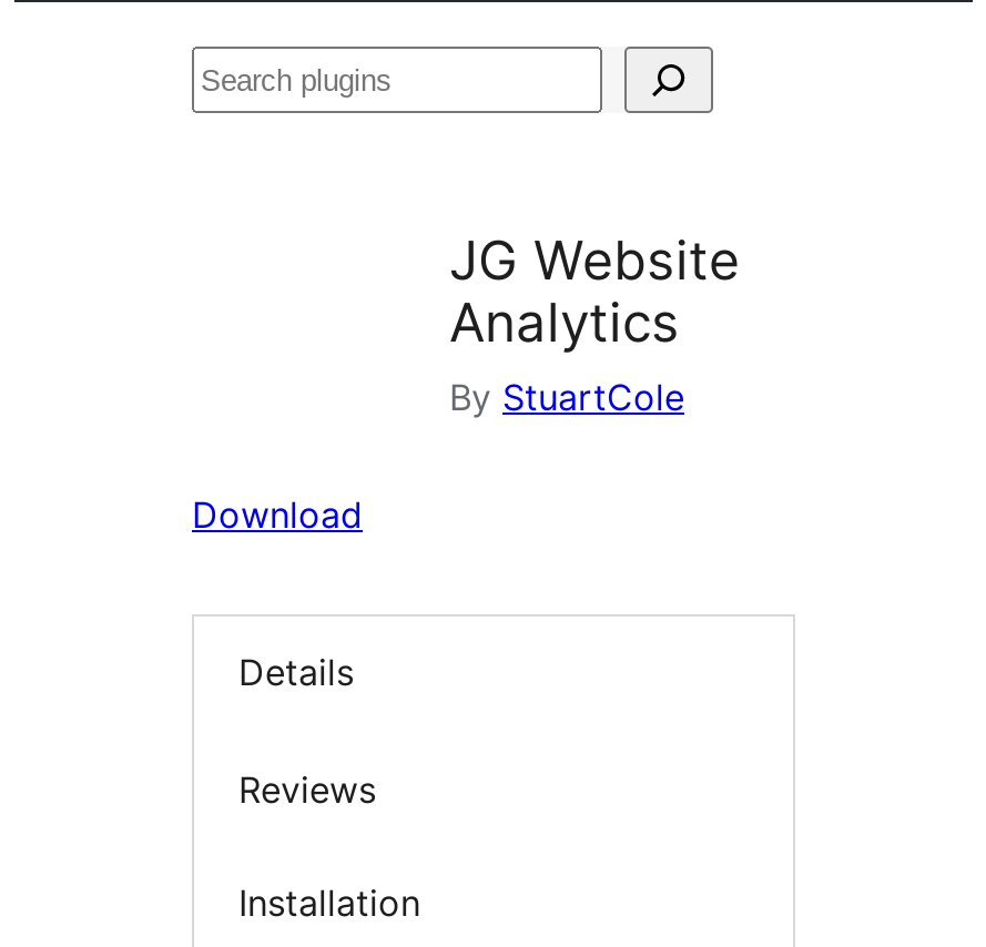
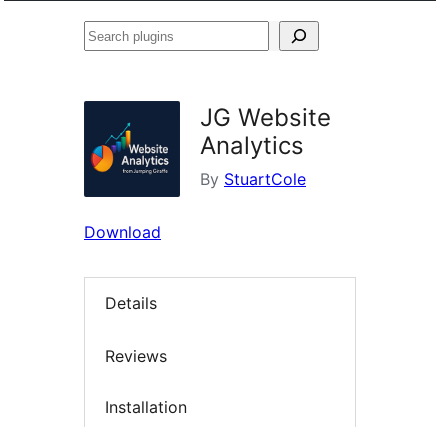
+ [image]
